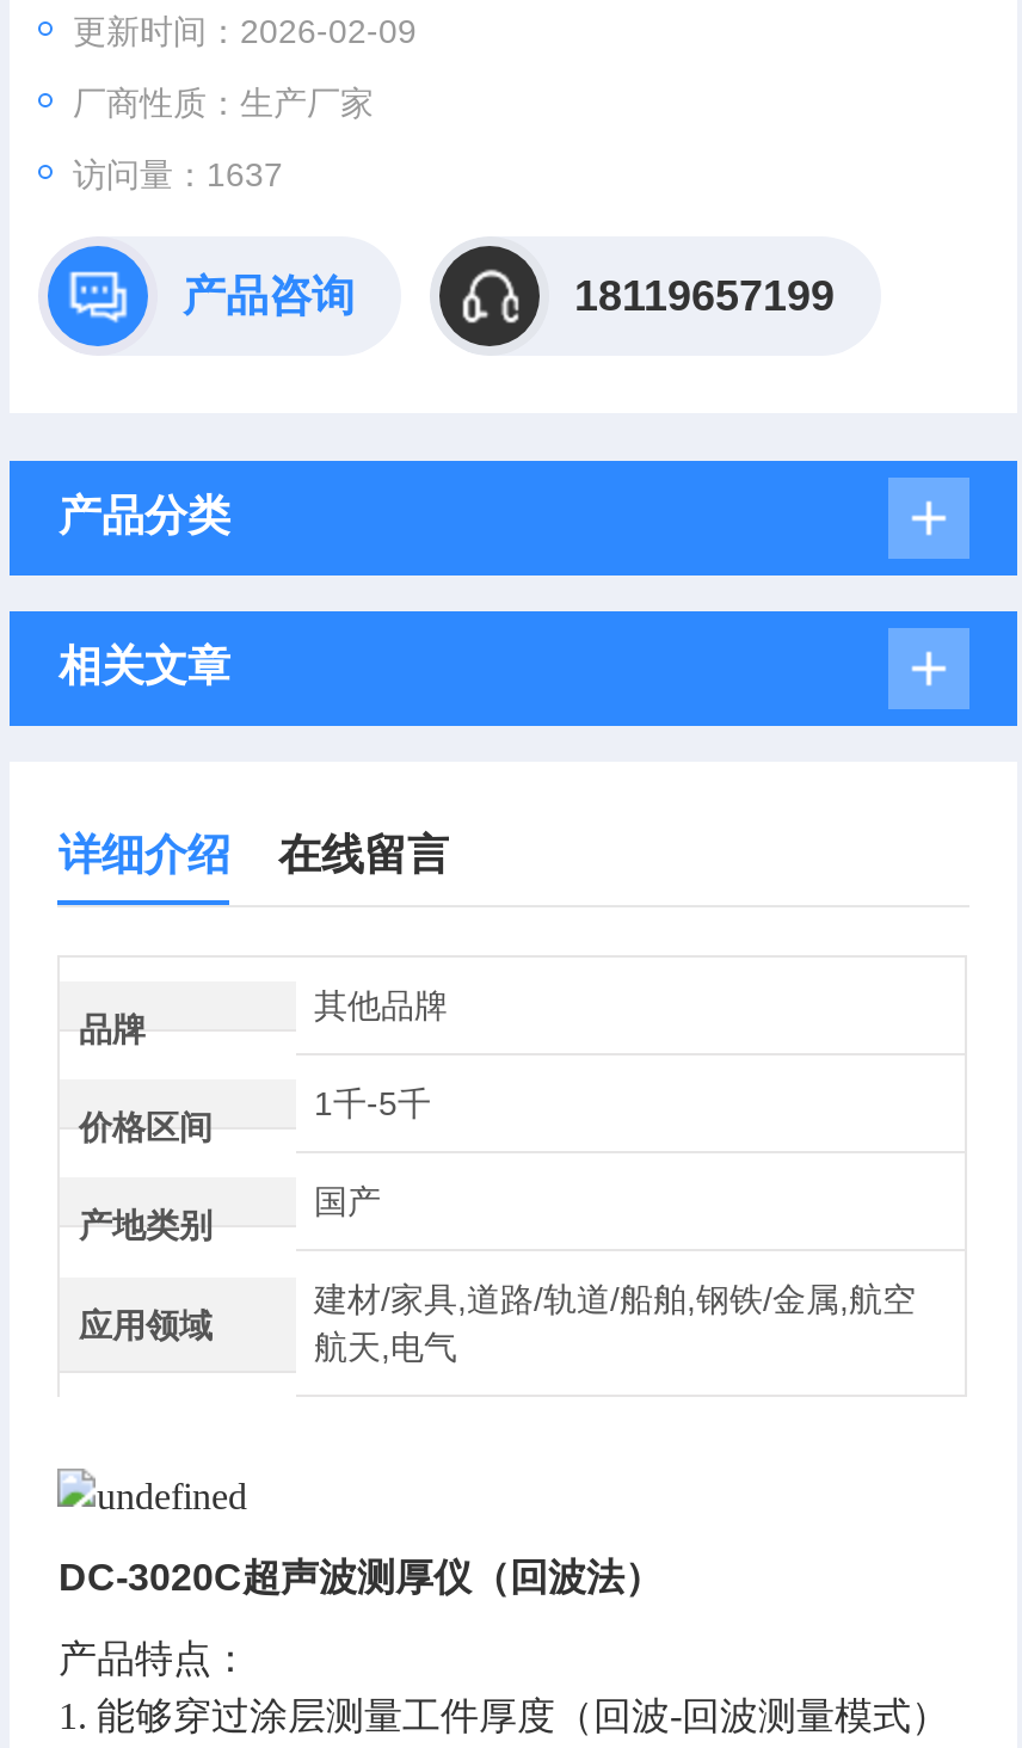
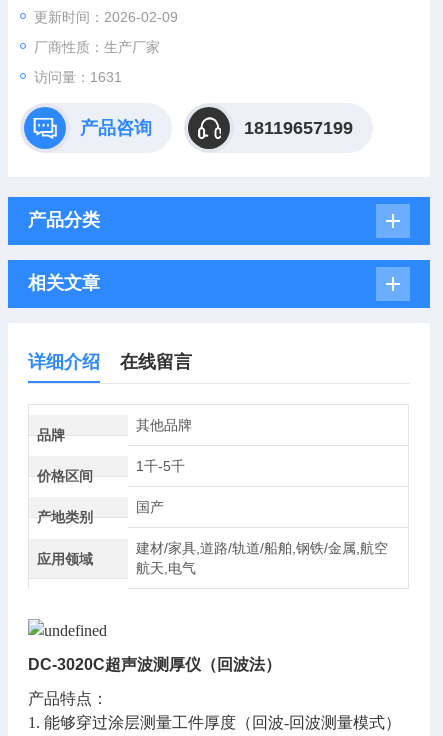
- 访问量：1637
+ 访问量：1631
